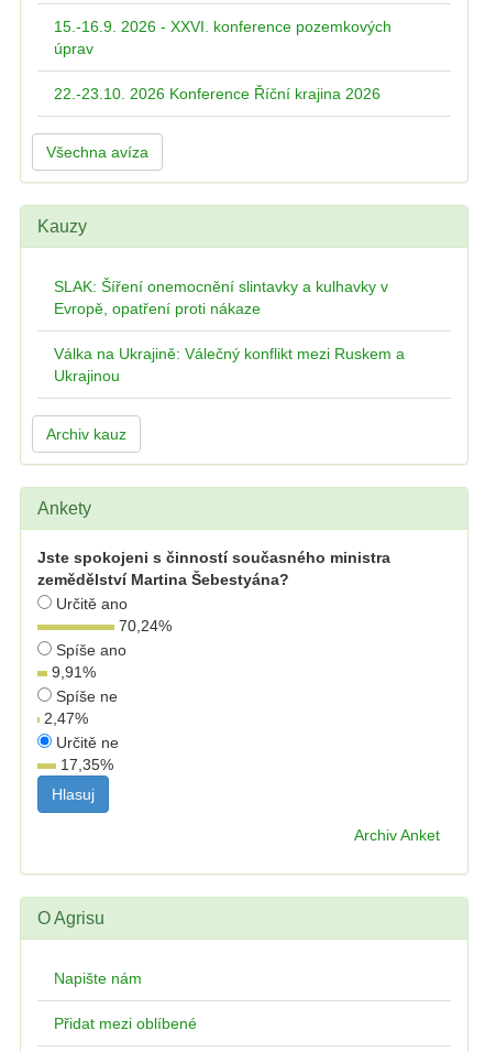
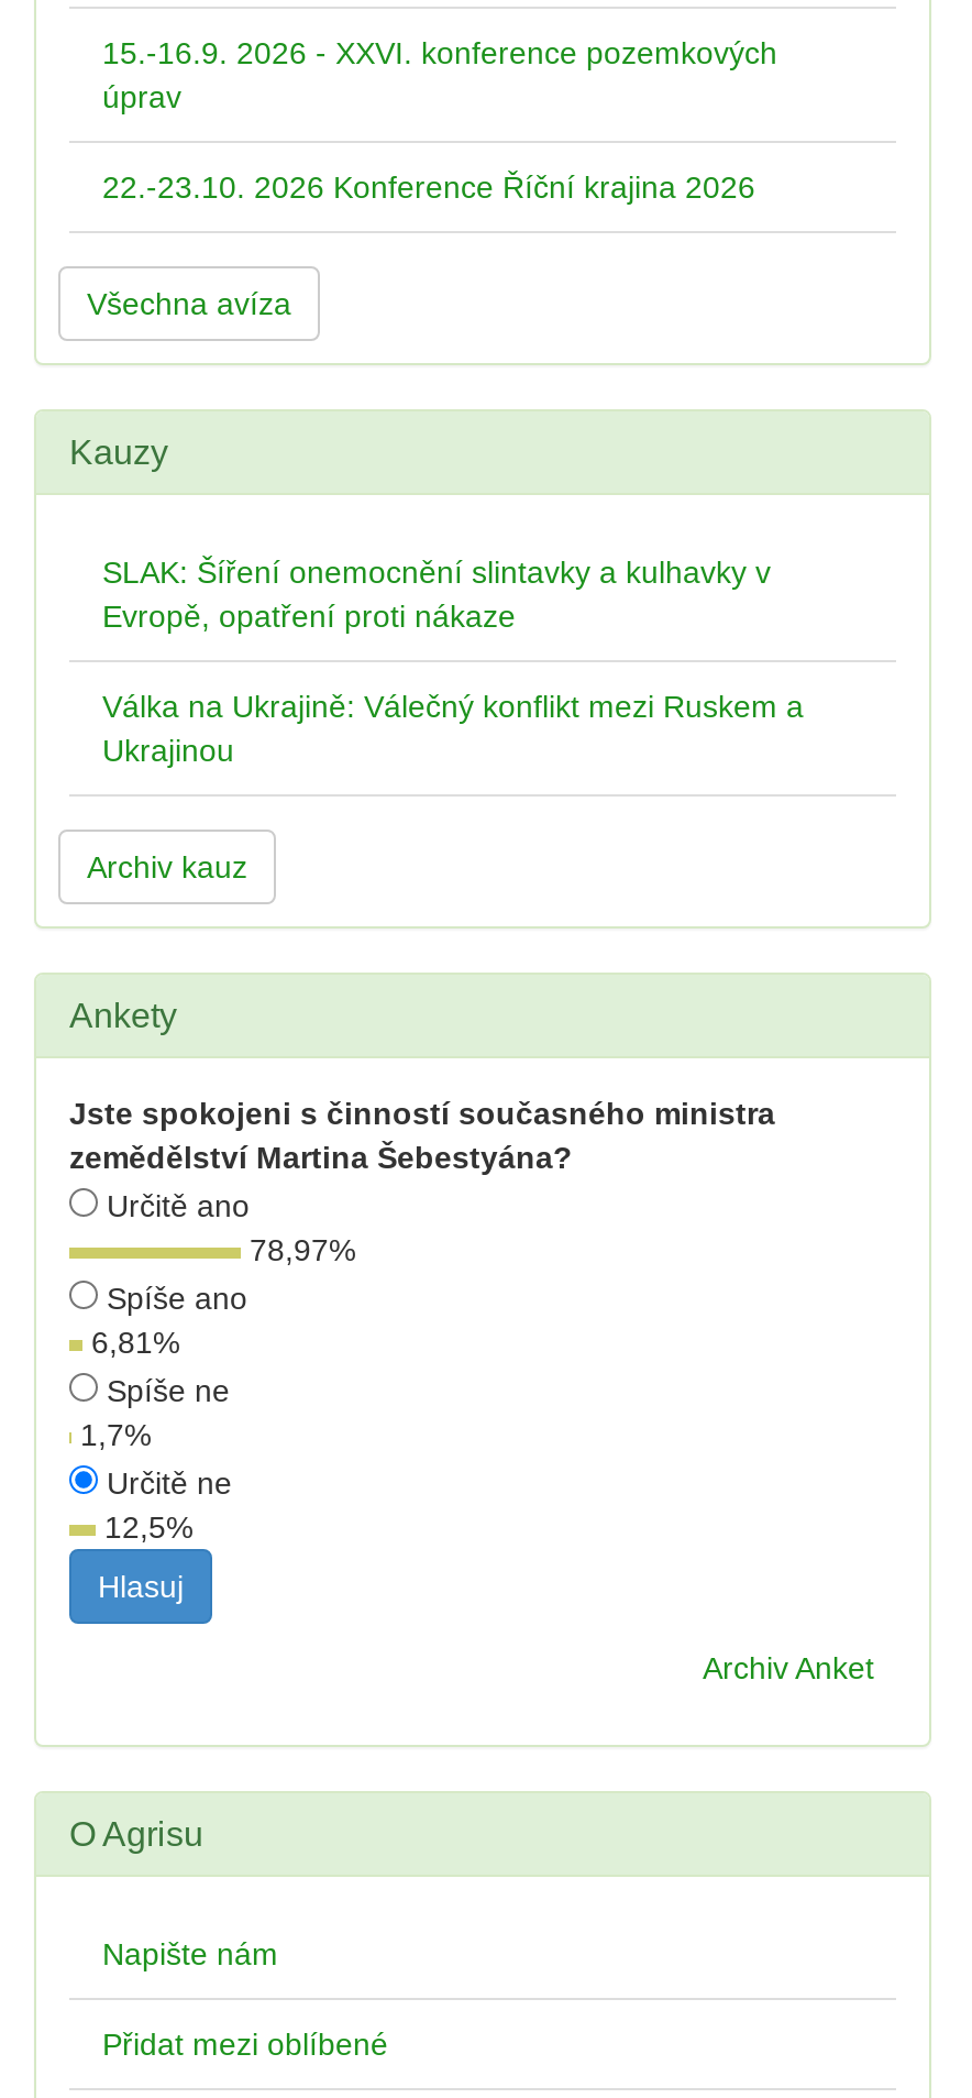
- 70,24%
+ 78,97%

- 9,91%
+ 6,81%

- 2,47%
+ 1,7%

- 17,35%
+ 12,5%
